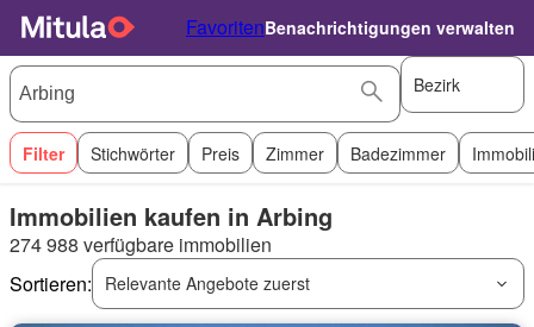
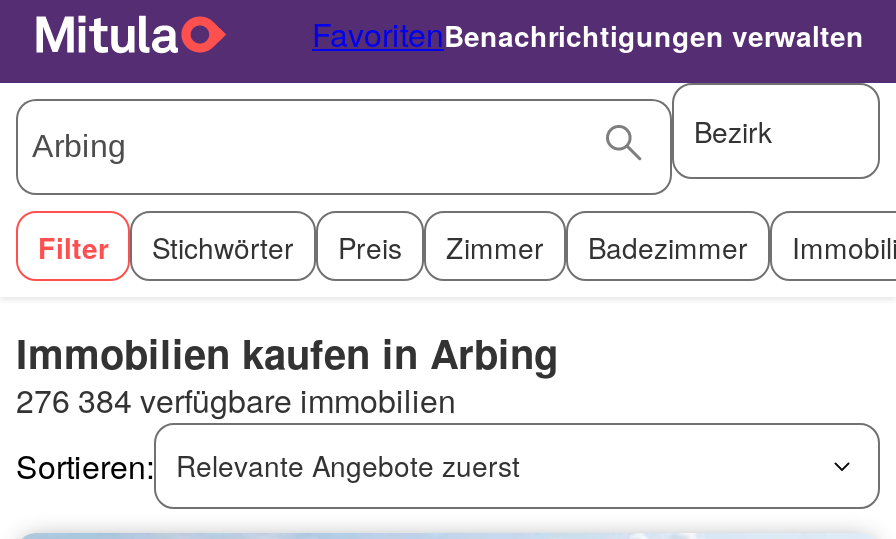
- 274 988 verfügbare immobilien
+ 276 384 verfügbare immobilien
